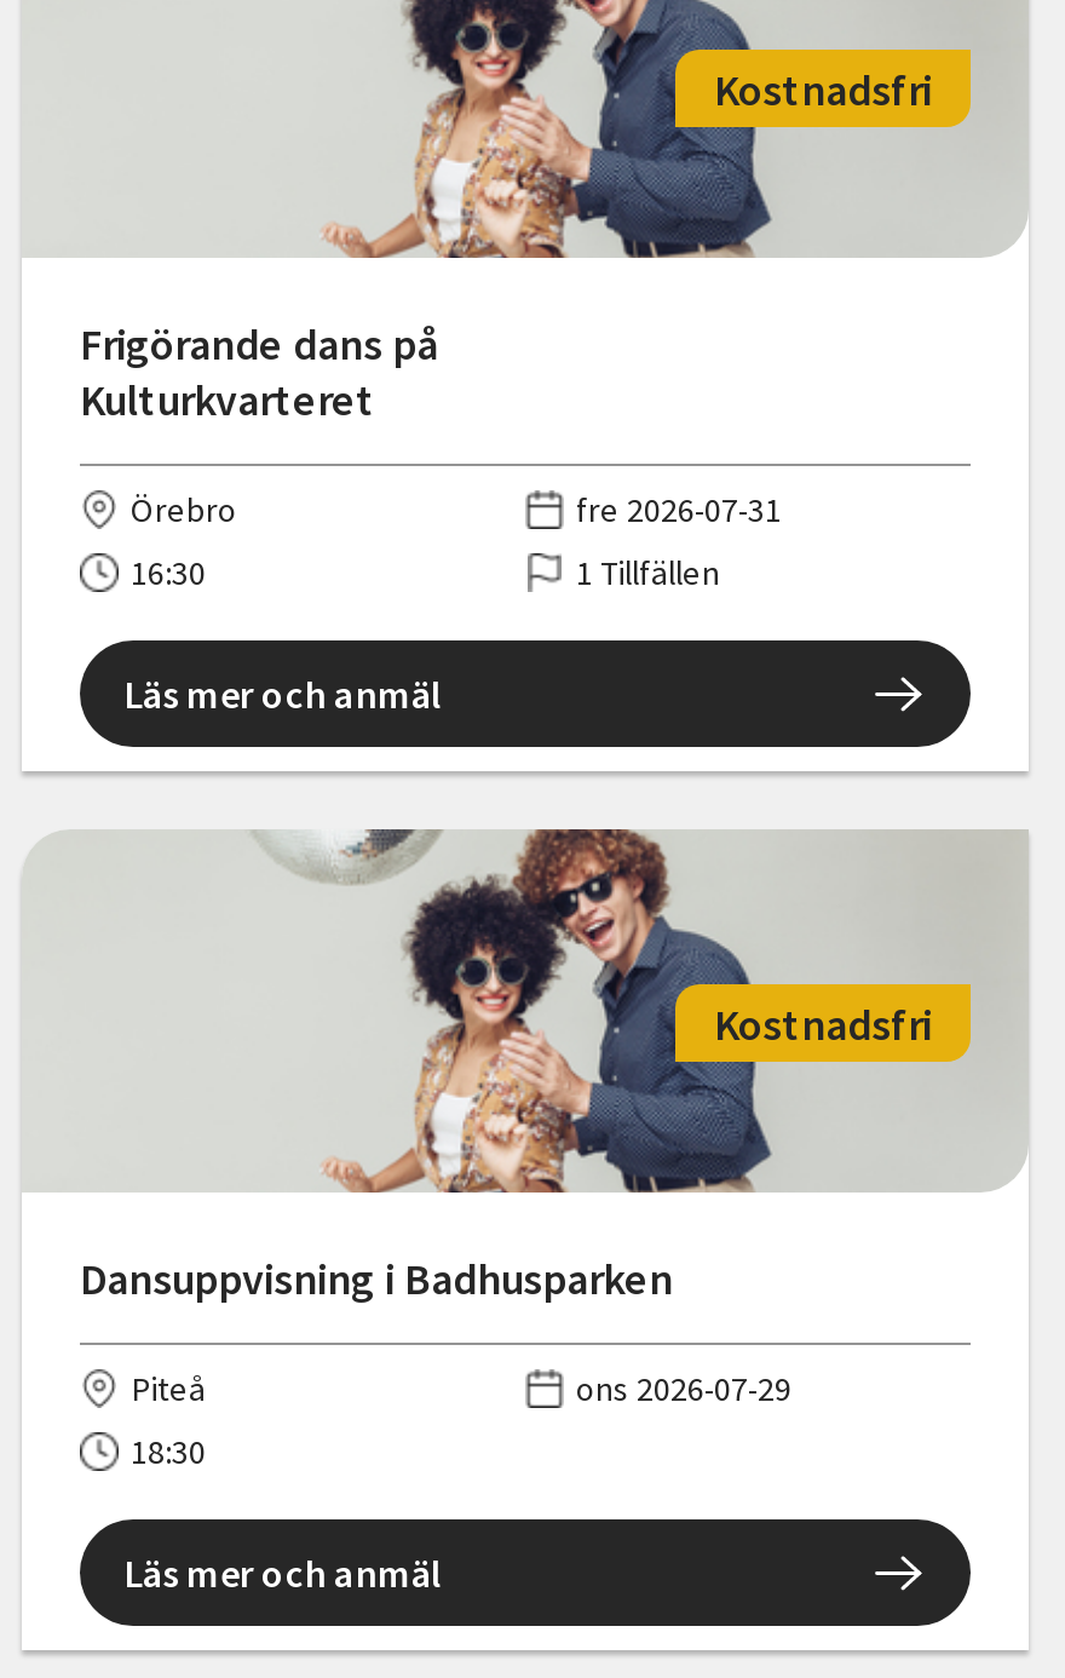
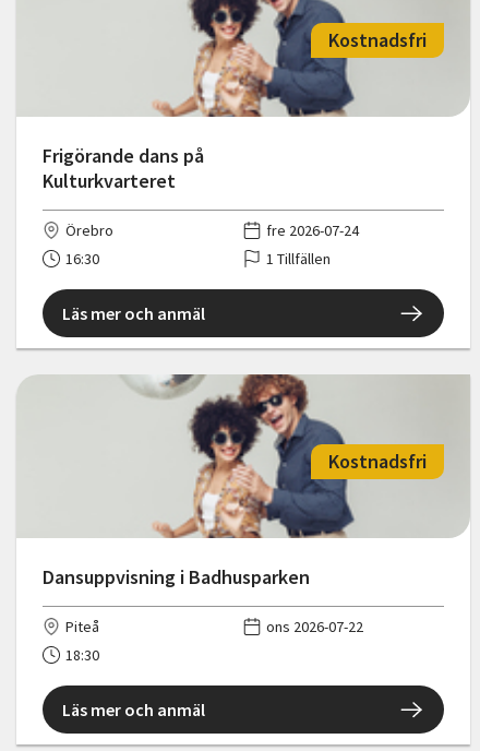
- fre 2026-07-31
+ fre 2026-07-24

- ons 2026-07-29
+ ons 2026-07-22
